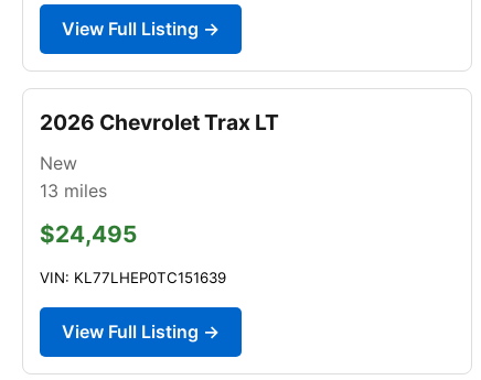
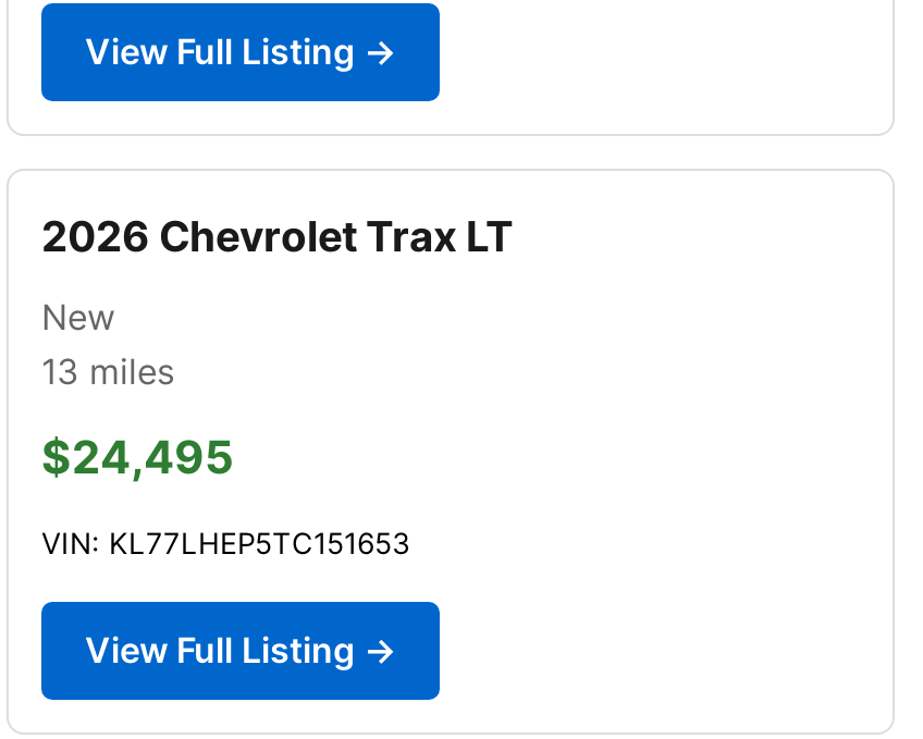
- VIN: KL77LHEP0TC151639
+ VIN: KL77LHEP5TC151653
